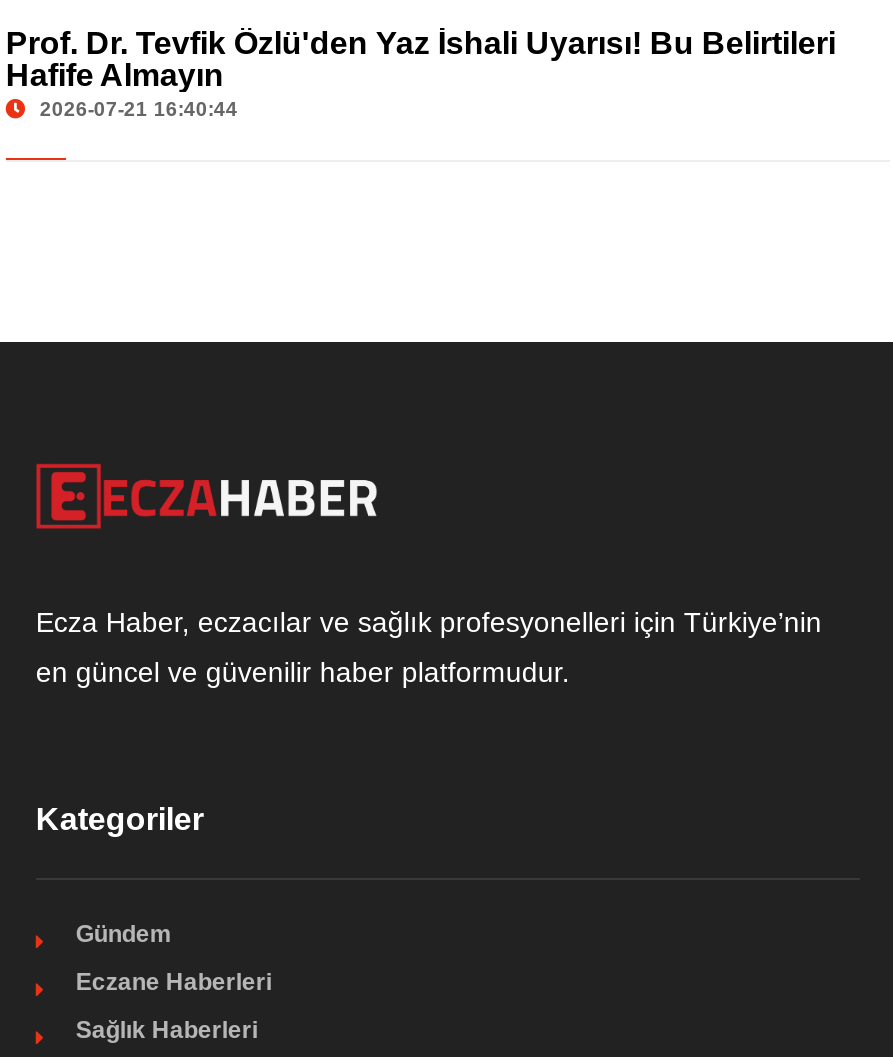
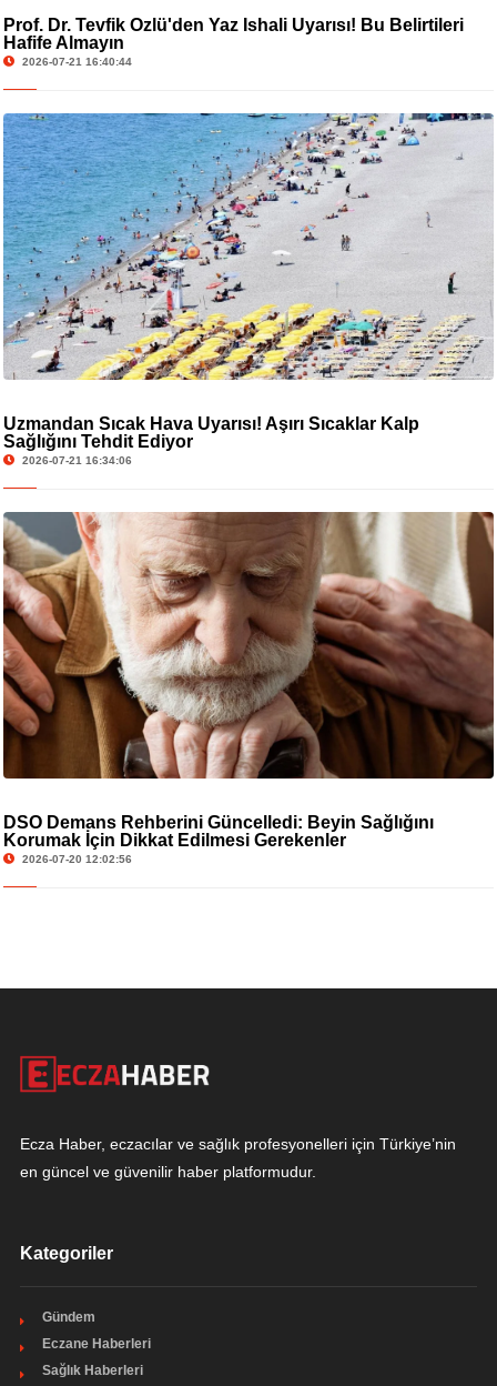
+ [image]
+ Uzmandan Sıcak Hava Uyarısı! Aşırı Sıcaklar Kalp
+ Sağlığını Tehdit Ediyor
+ 2026-07-21 16:34:06

+ [image]
+ DSÖ Demans Rehberini Güncelledi: Beyin Sağlığını
+ Korumak İçin Dikkat Edilmesi Gerekenler
+ 2026-07-20 12:02:56
